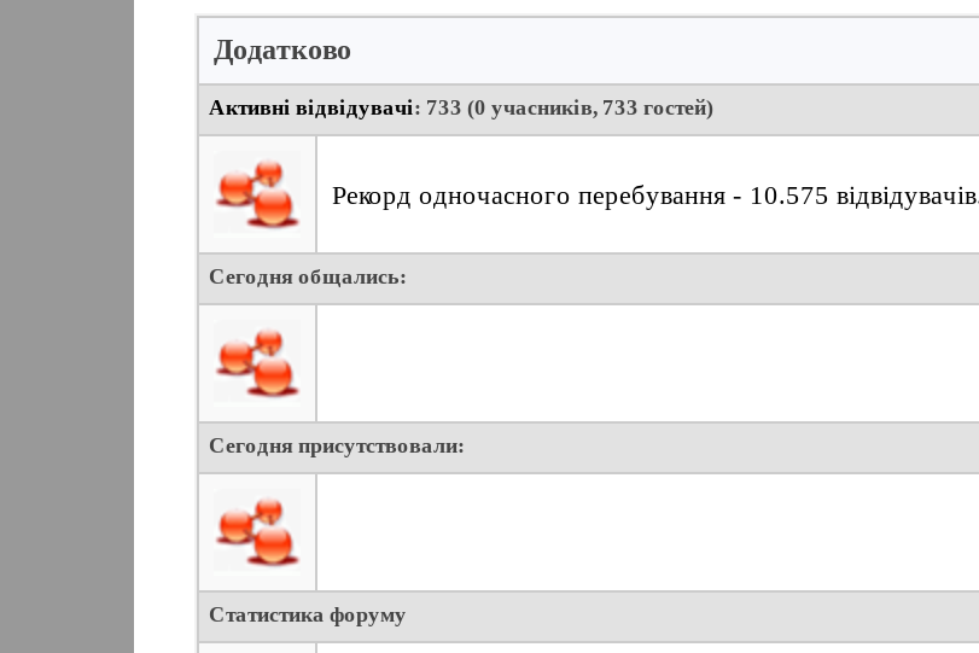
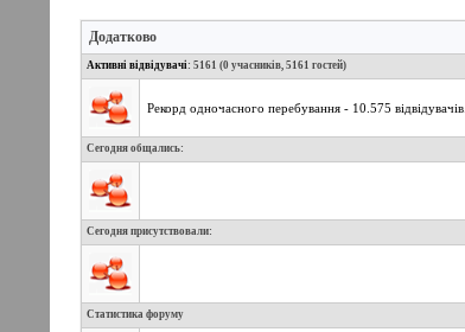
- Активні відвідувачі: 733 (0 учасників, 733 гостей)
+ Активні відвідувачі: 5161 (0 учасників, 5161 гостей)
